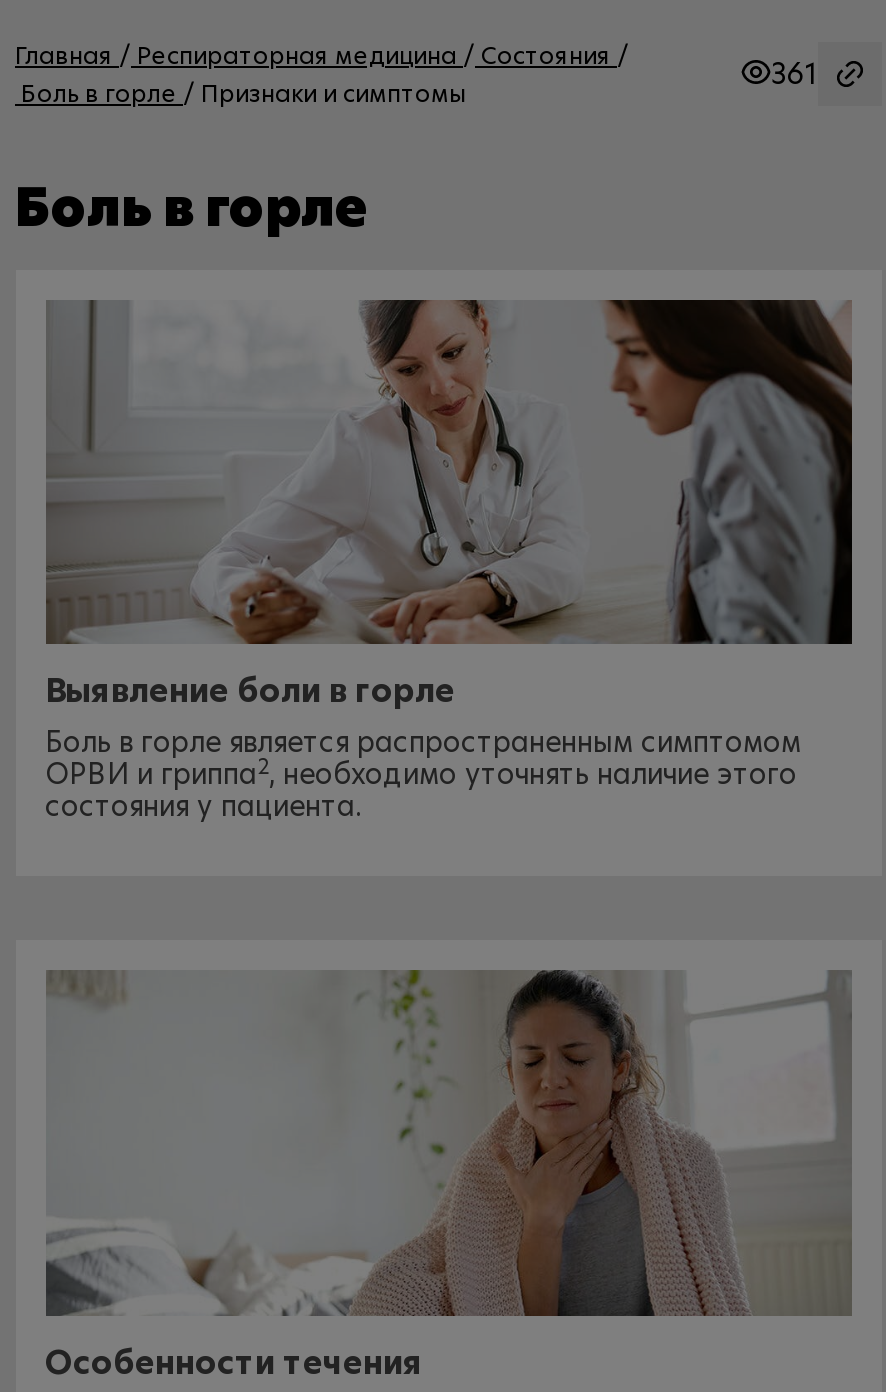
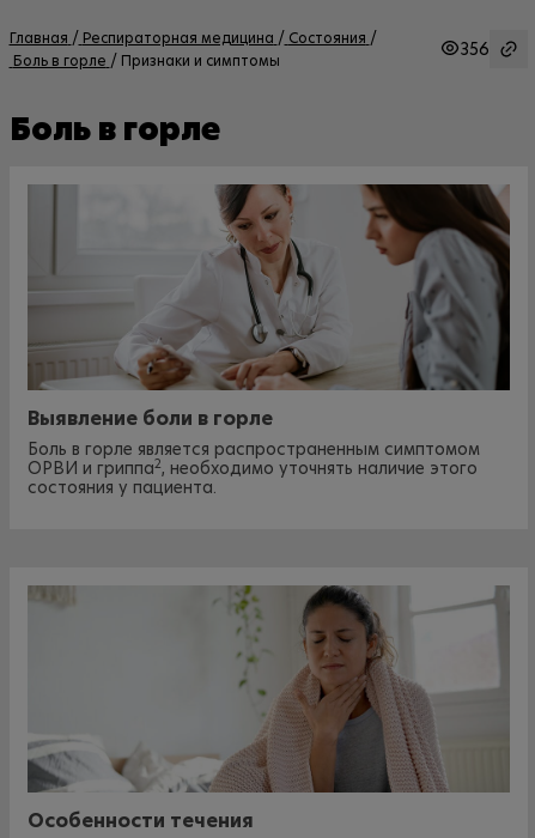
- 361
+ 356
